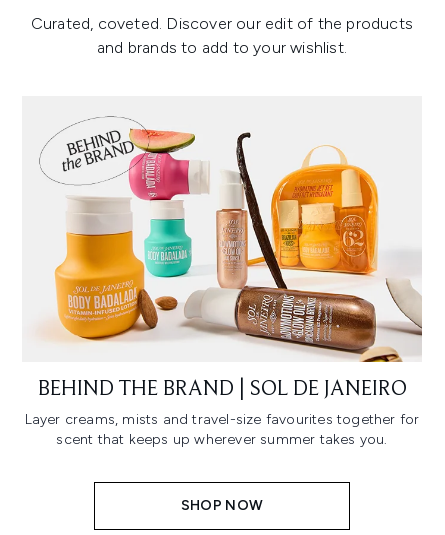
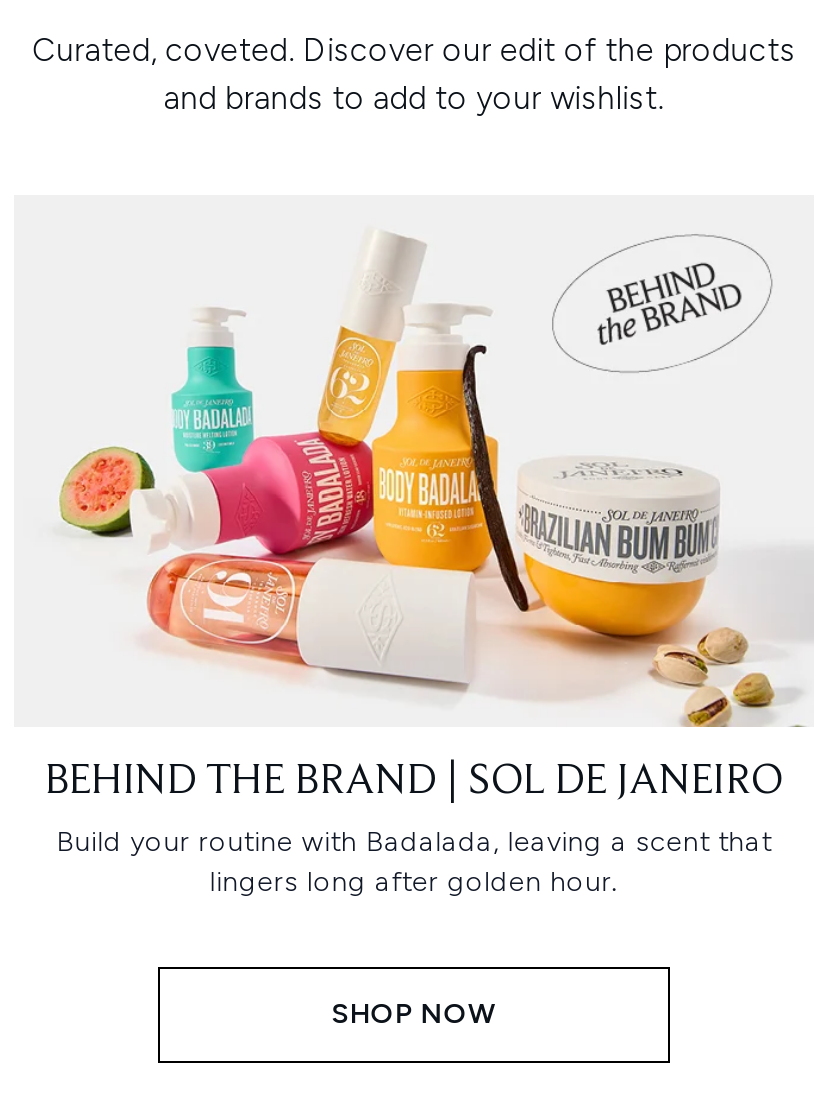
- [image]
+ [image]

- Layer creams, mists and travel-size favourites together for
- scent that keeps up wherever summer takes you.
+ Build your routine with Badalada, leaving a scent that
+ lingers long after golden hour.
